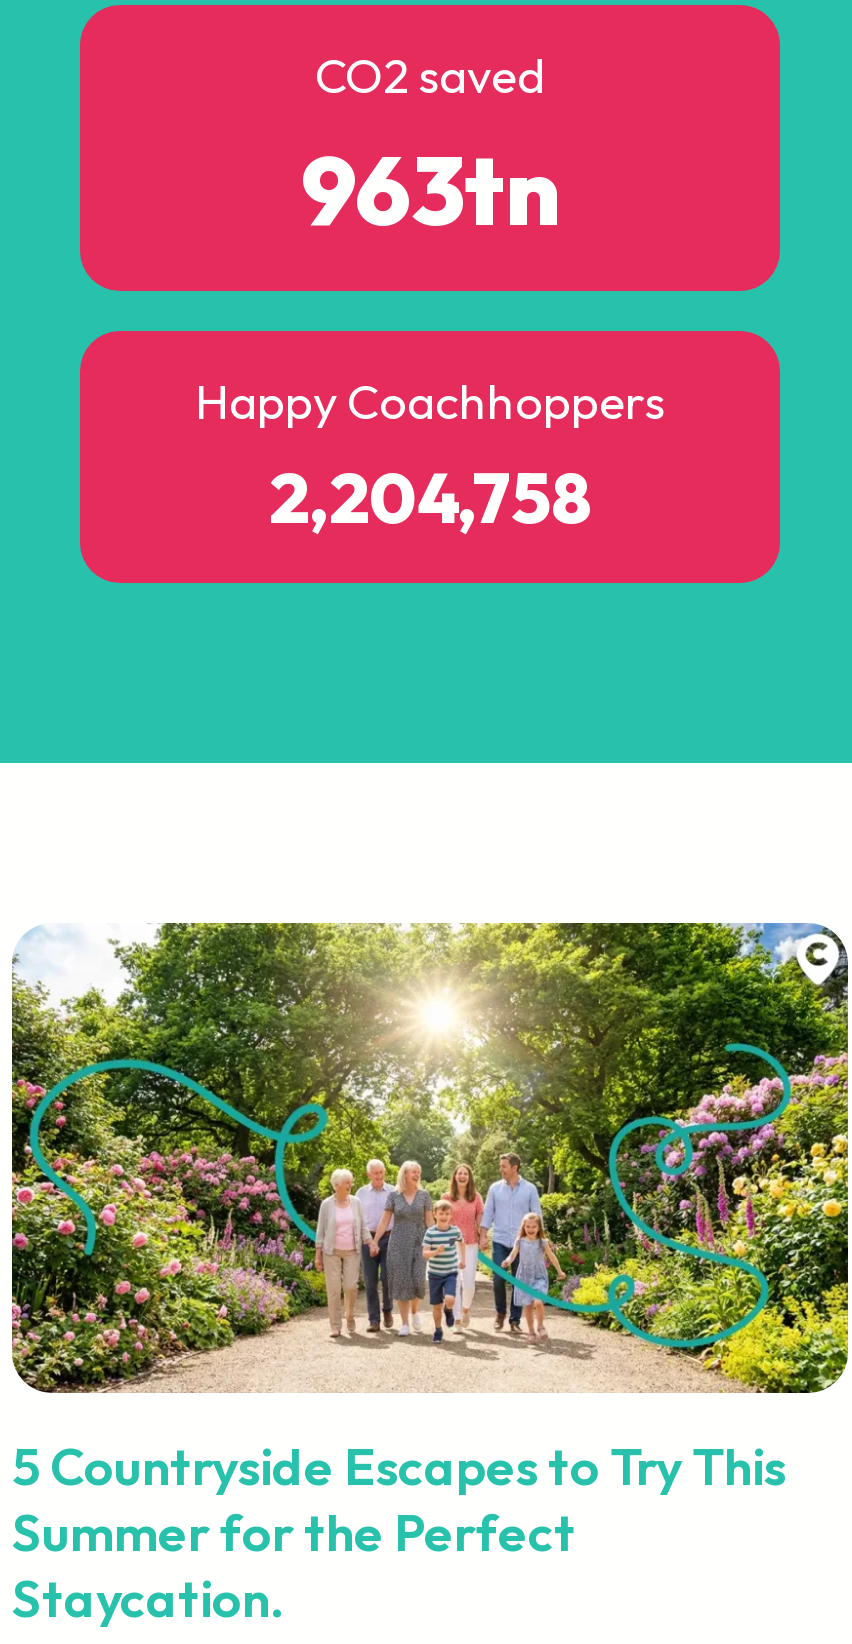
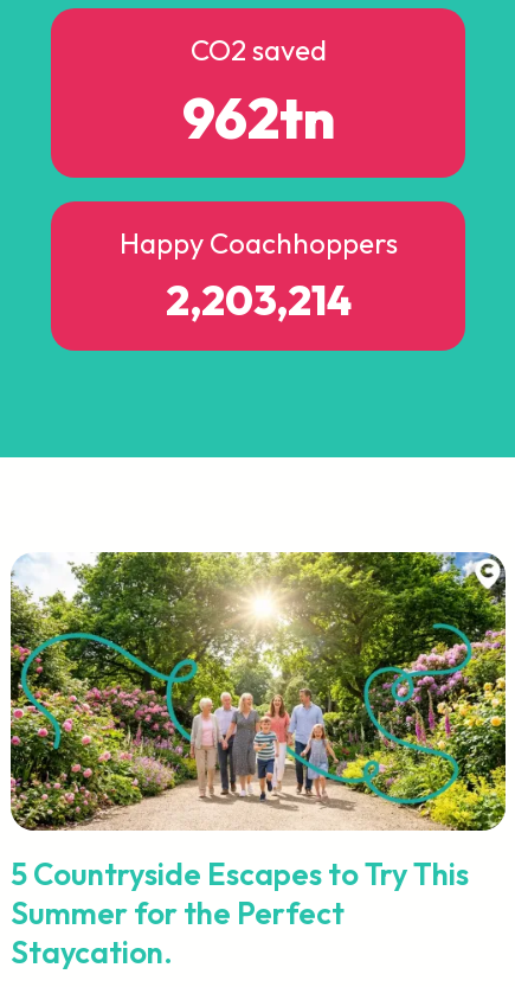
- 963tn
+ 962tn

- 2,204,758
+ 2,203,214
